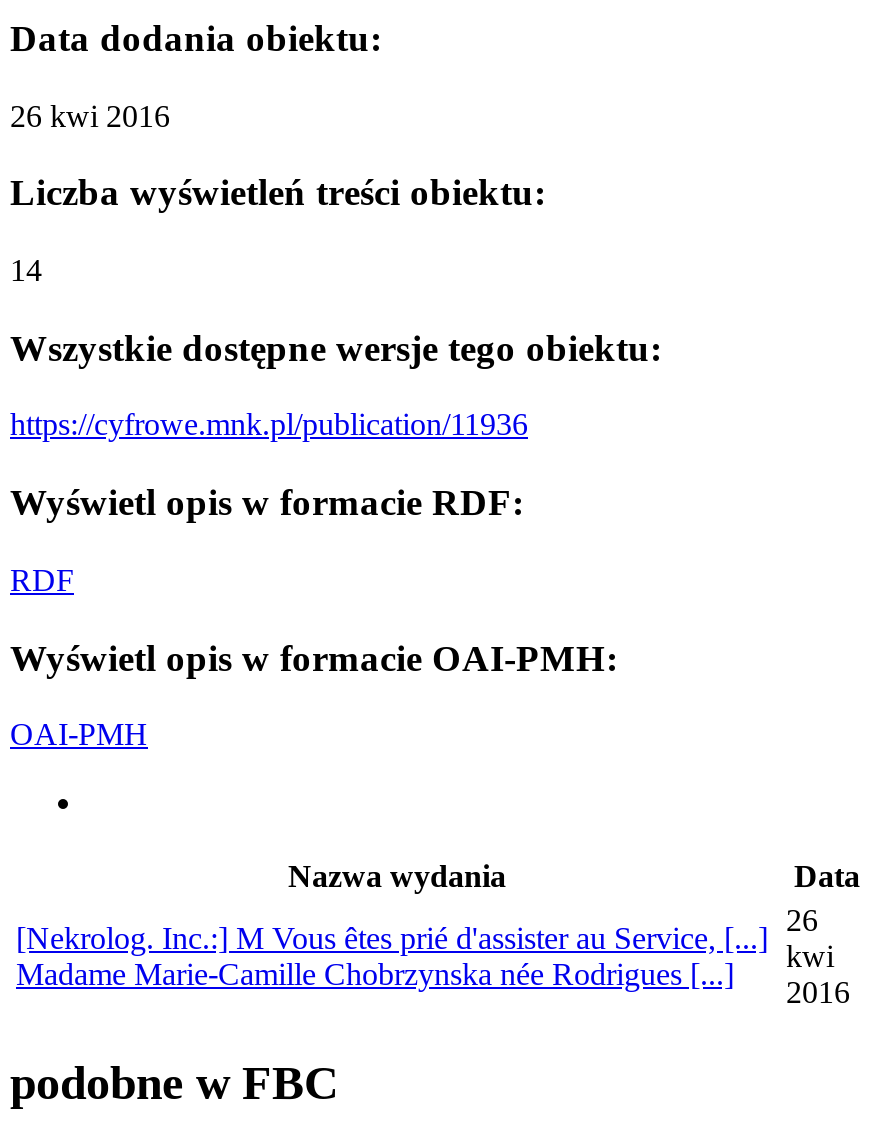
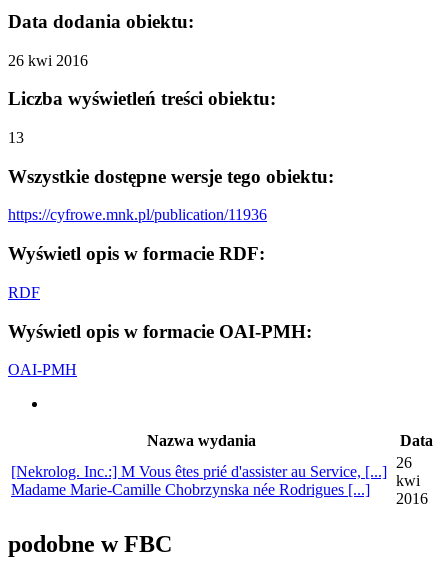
- 14
+ 13
